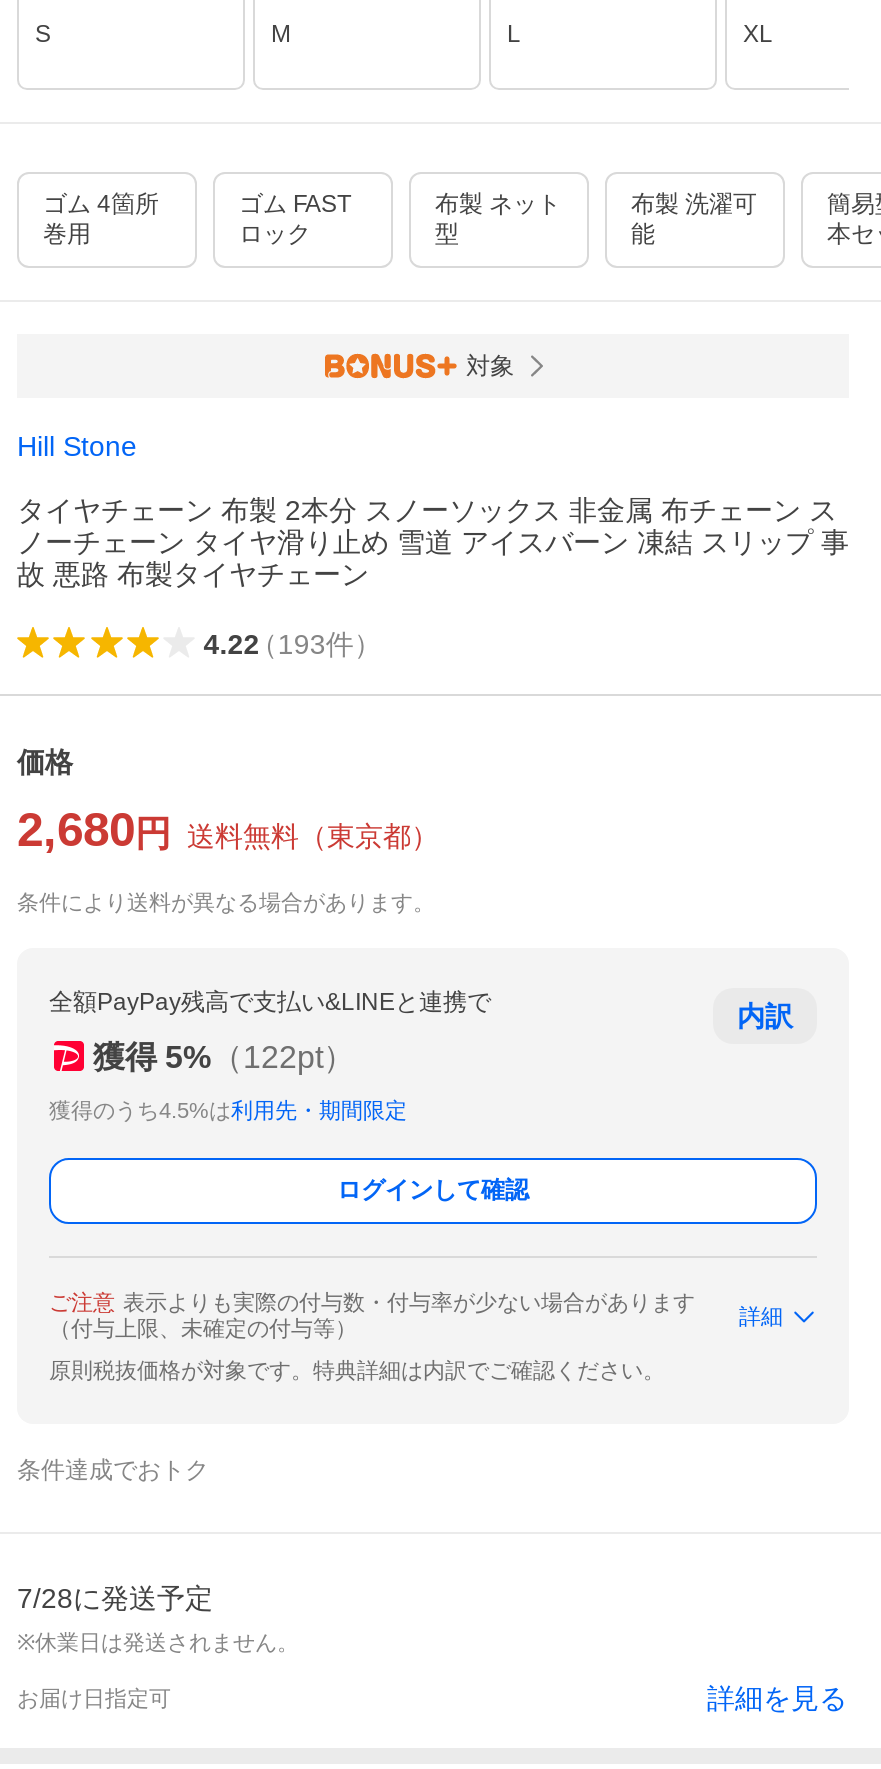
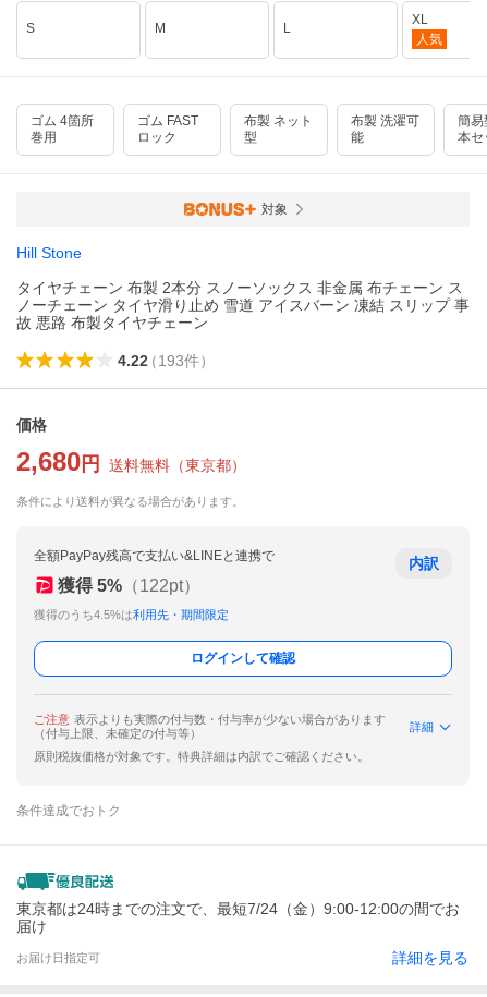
+ 人気

- 7/28に発送予定
- ※休業日は発送されません。
+ 東京都は24時までの注文で、最短7/24（金）9:00-12:00の間でお
+ 届け
